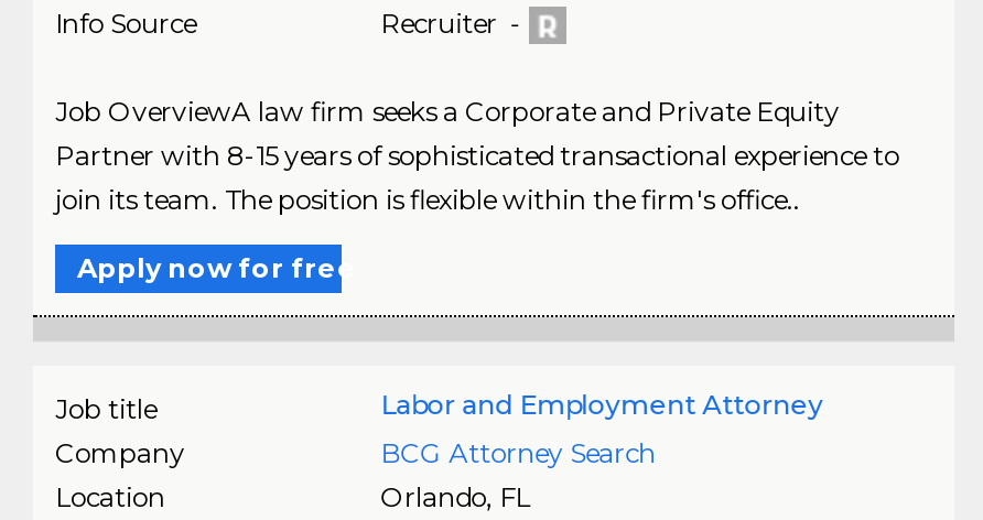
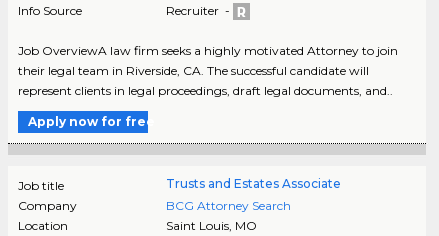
- Job OverviewA law firm seeks a Corporate and Private Equity
- Partner with 8-15 years of sophisticated transactional experience to
- join its team. The position is flexible within the firm's office..
+ Job OverviewA law firm seeks a highly motivated Attorney to join
+ their legal team in Riverside, CA. The successful candidate will
+ represent clients in legal proceedings, draft legal documents, and..

- Labor and Employment Attorney
+ Trusts and Estates Associate

- Orlando, FL
+ Saint Louis, MO
